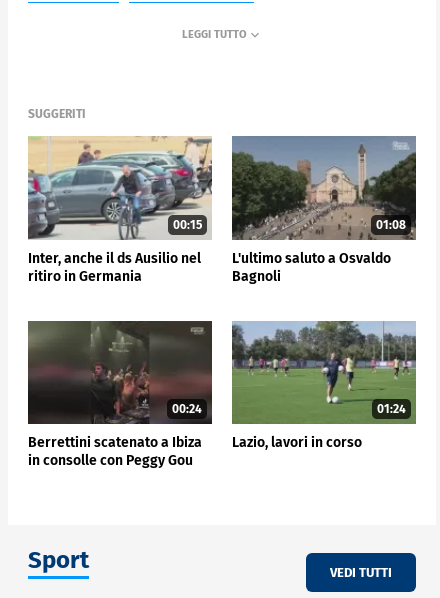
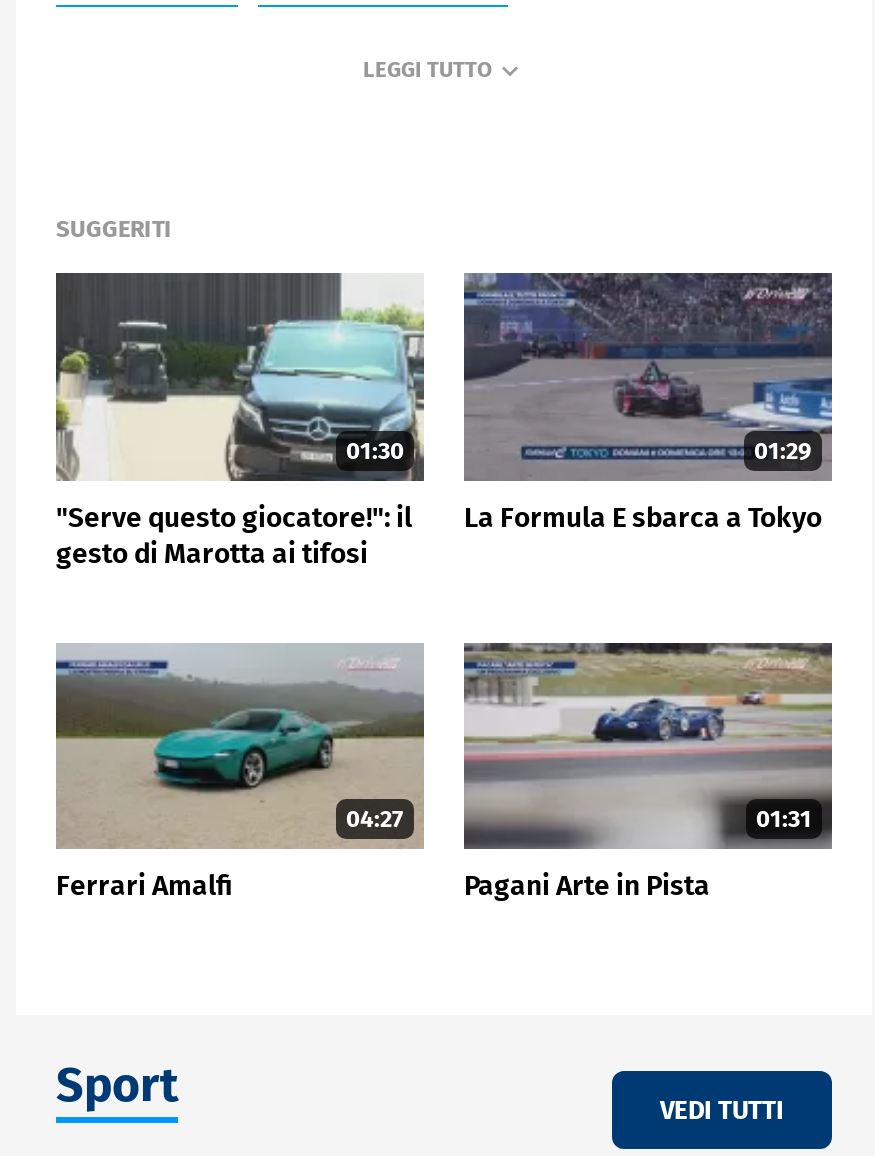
- [image]
- 00:15
+ [image]
+ 01:30

- [image]
- 01:08
+ [image]
+ 01:29

- Inter, anche il ds Ausilio nel
- ritiro in Germania
+ "Serve questo giocatore!": il
+ gesto di Marotta ai tifosi

- L'ultimo saluto a Osvaldo
- Bagnoli
+ La Formula E sbarca a Tokyo

- [image]
- 00:24
+ [image]
+ 04:27

- [image]
- 01:24
+ [image]
+ 01:31

- Berrettini scatenato a Ibiza
- in consolle con Peggy Gou
+ Ferrari Amalfi

- Lazio, lavori in corso
+ Pagani Arte in Pista
